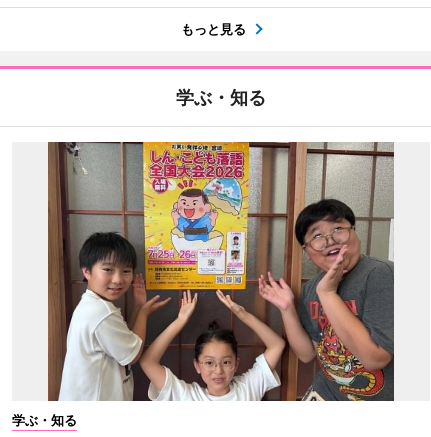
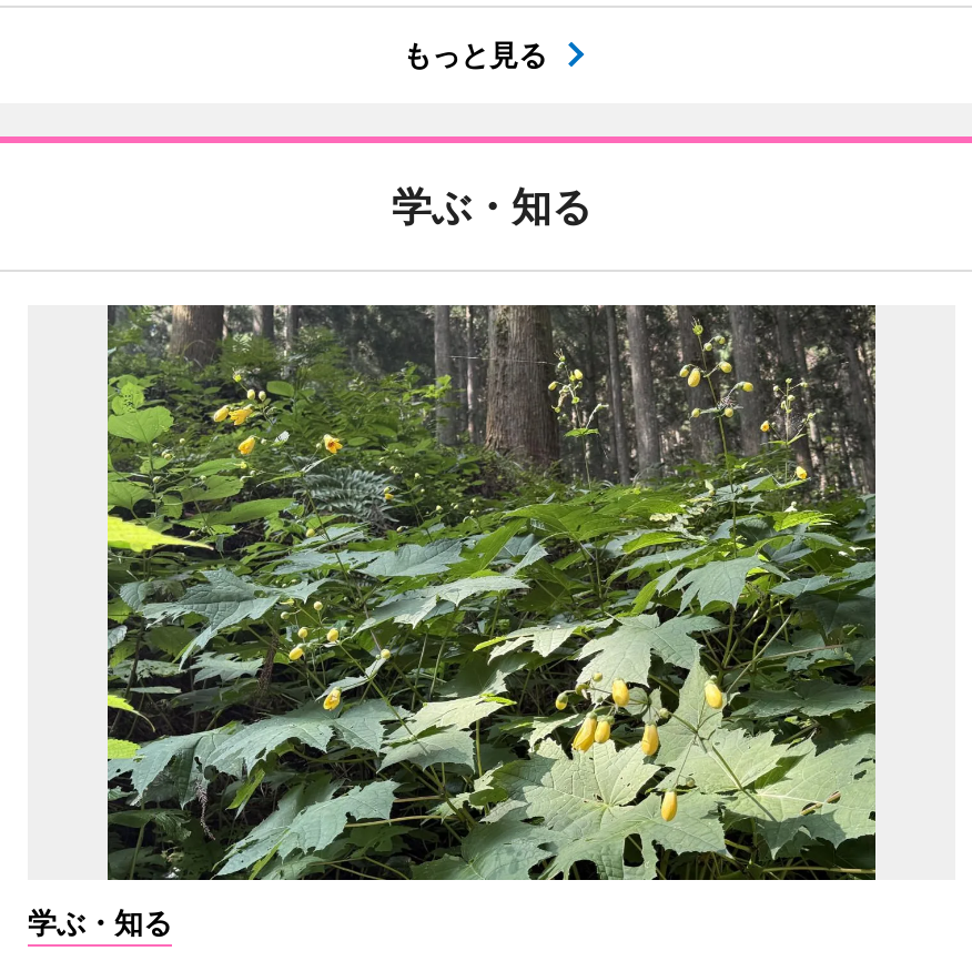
- [image]
+ [image]
